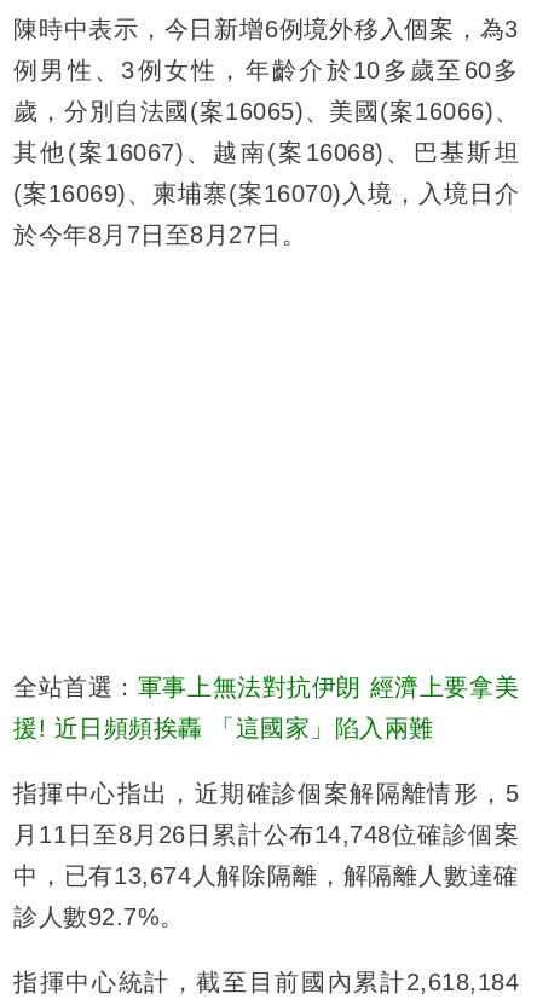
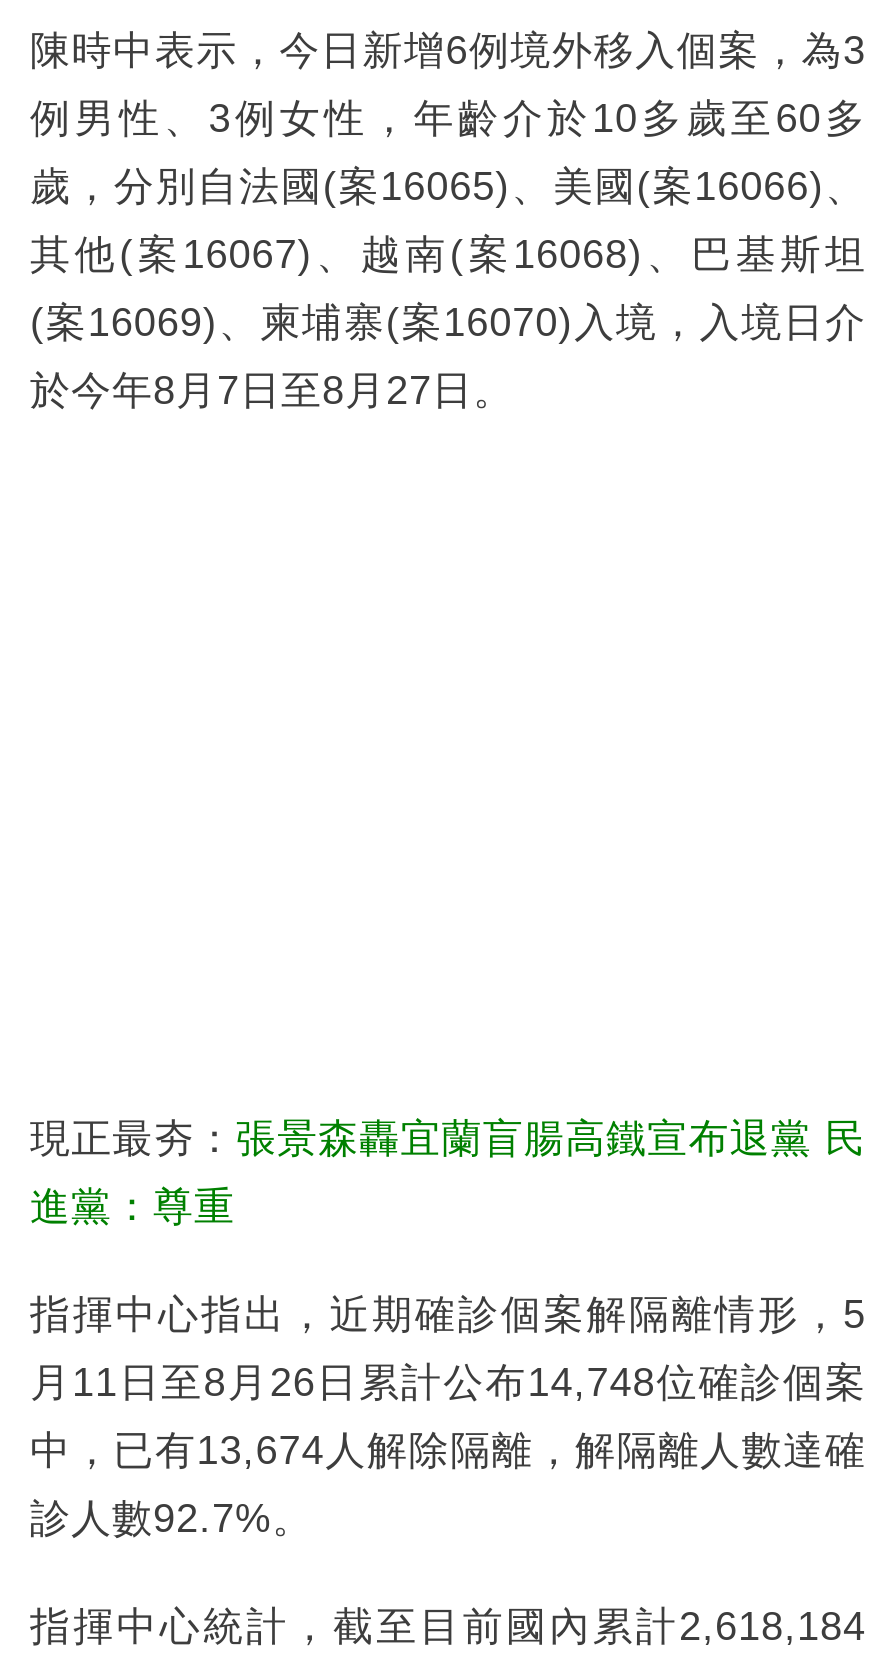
- 全站首選：軍事上無法對抗伊朗 經濟上要拿美
+ 現正最夯：張景森轟宜蘭盲腸高鐵宣布退黨 民

- 援! 近日頻頻挨轟 「這國家」陷入兩難
+ 進黨：尊重
